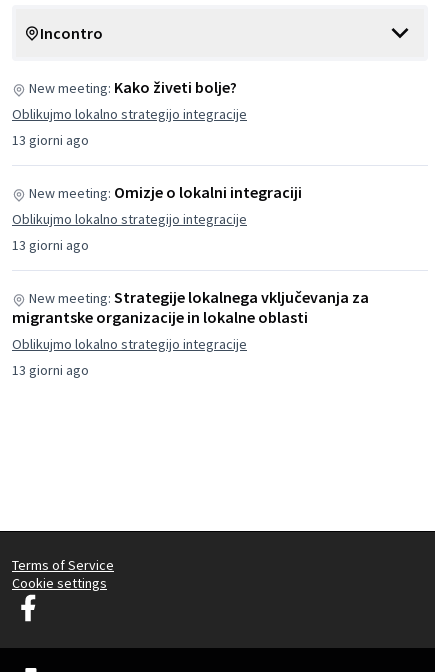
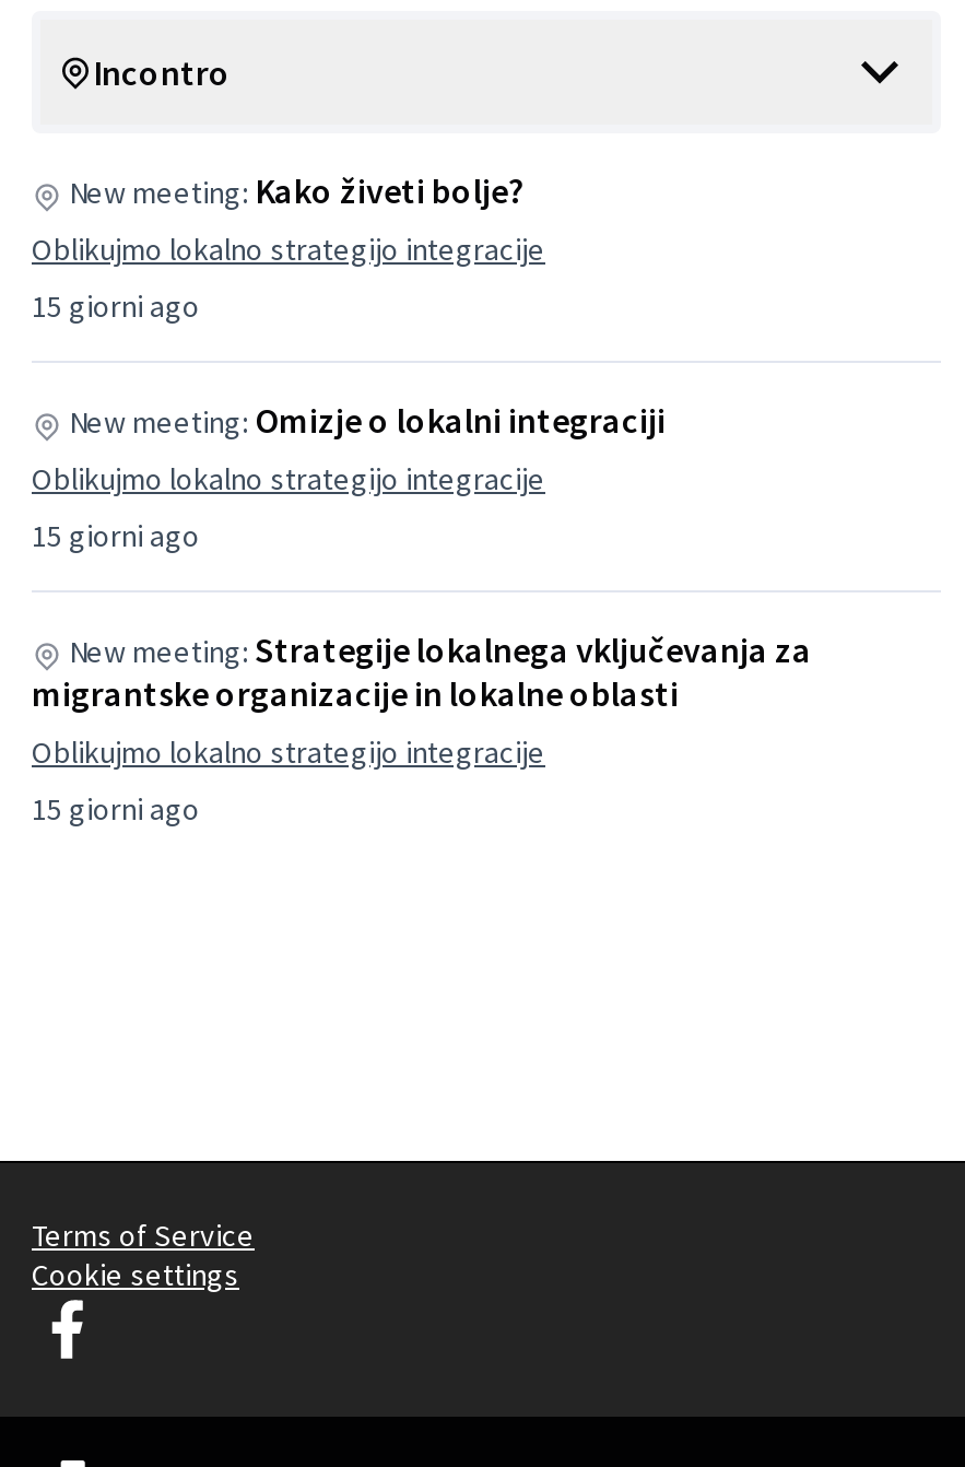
- 13 giorni ago
+ 15 giorni ago

- 13 giorni ago
+ 15 giorni ago

- 13 giorni ago
+ 15 giorni ago
